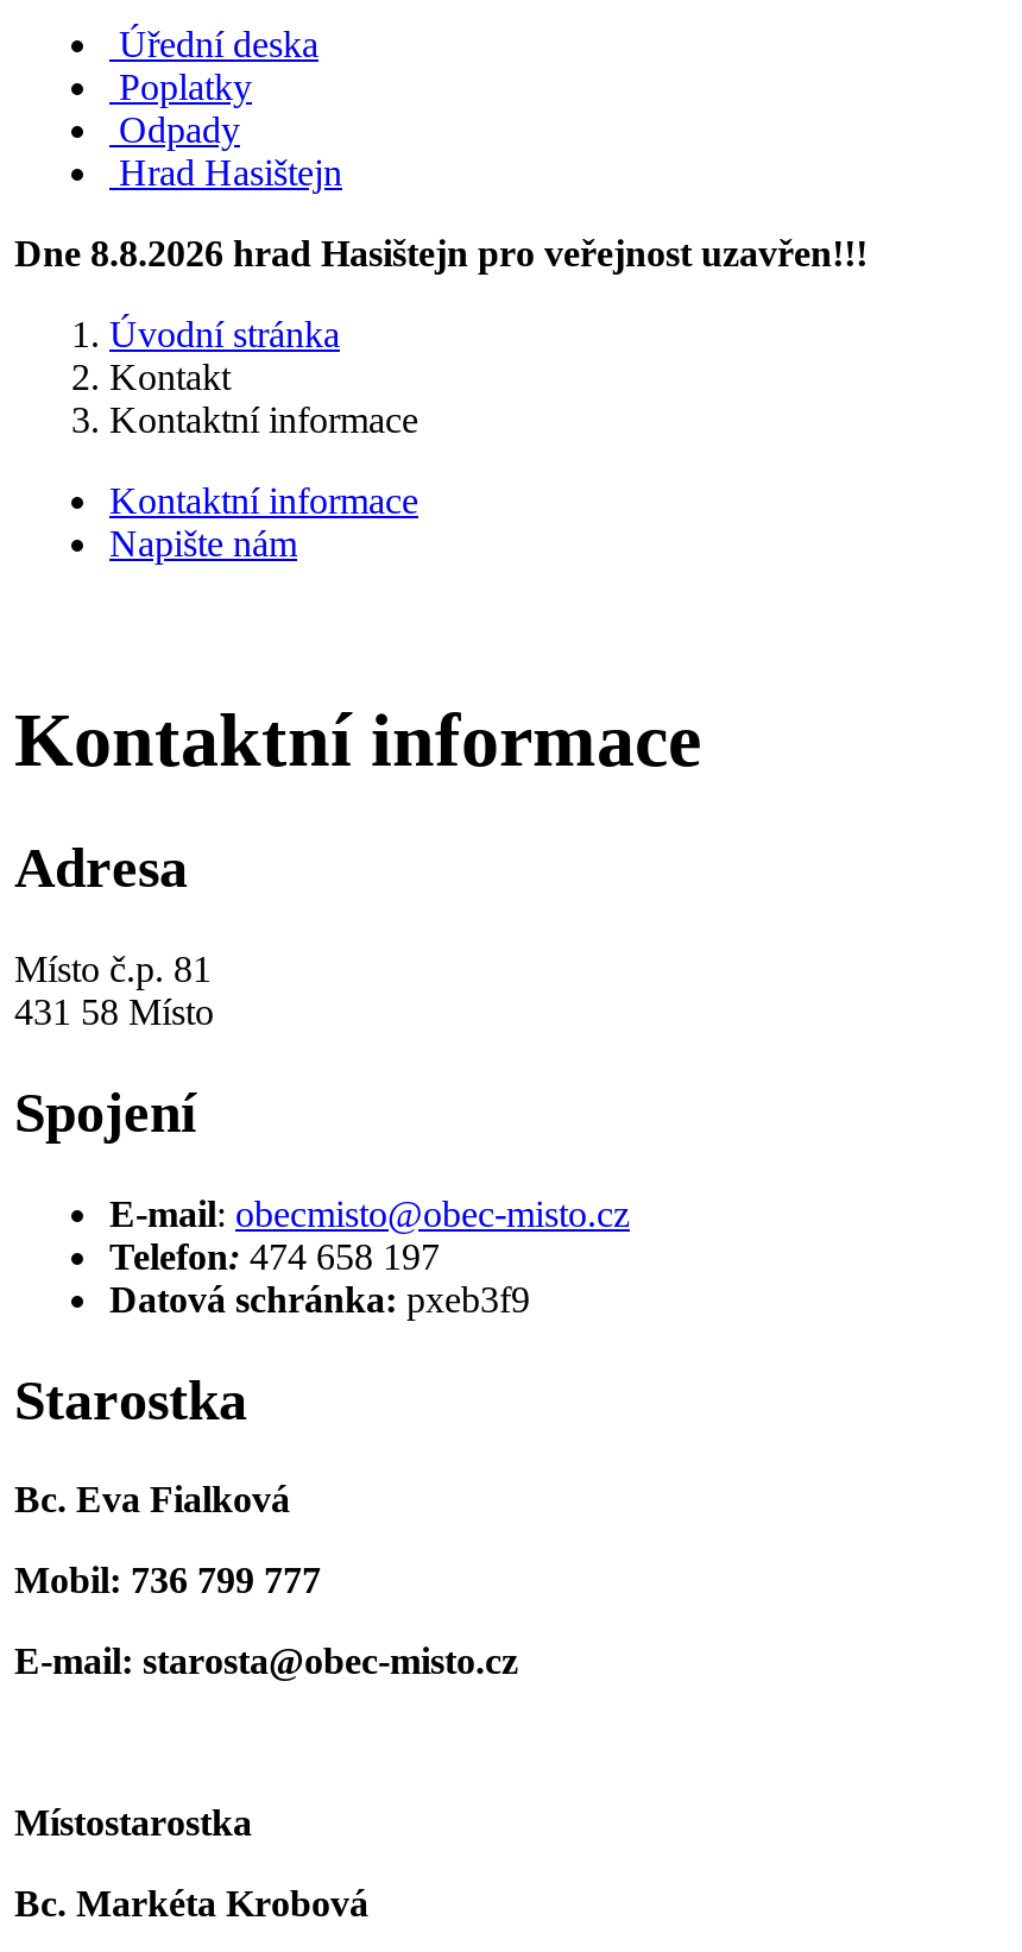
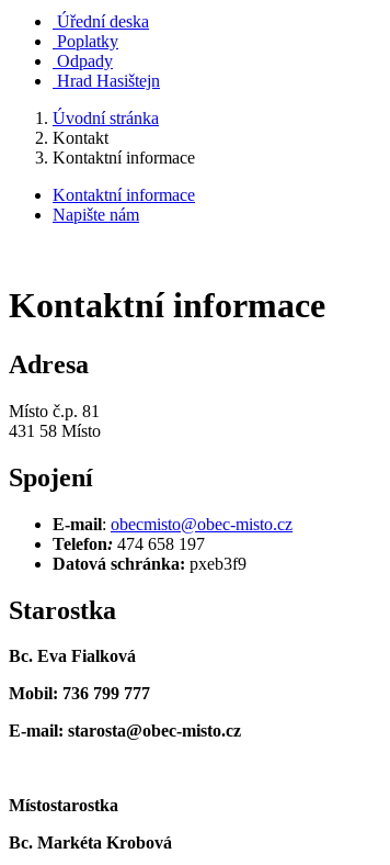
- Dne 8.8.2026 hrad Hasištejn pro veřejnost uzavřen!!!
